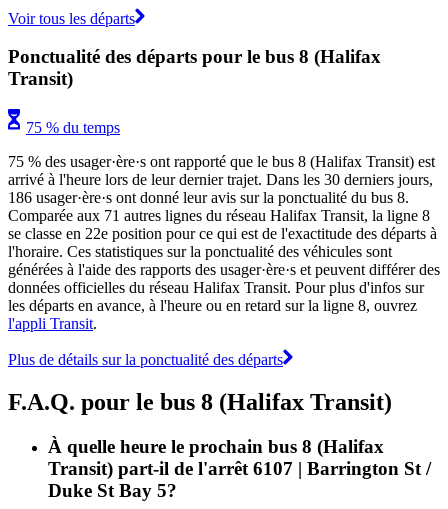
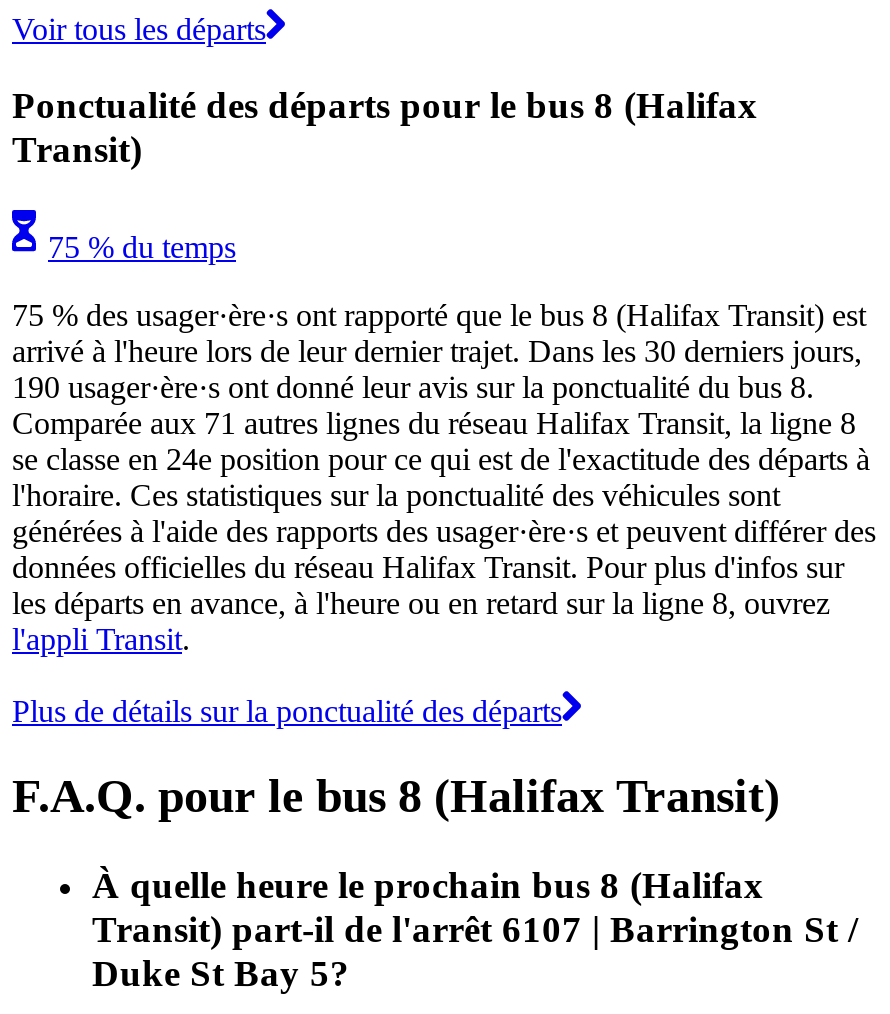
- 186 usager·ère·s ont donné leur avis sur la ponctualité du bus 8.
+ 190 usager·ère·s ont donné leur avis sur la ponctualité du bus 8.

- se classe en 22e position pour ce qui est de l'exactitude des départs à
+ se classe en 24e position pour ce qui est de l'exactitude des départs à
